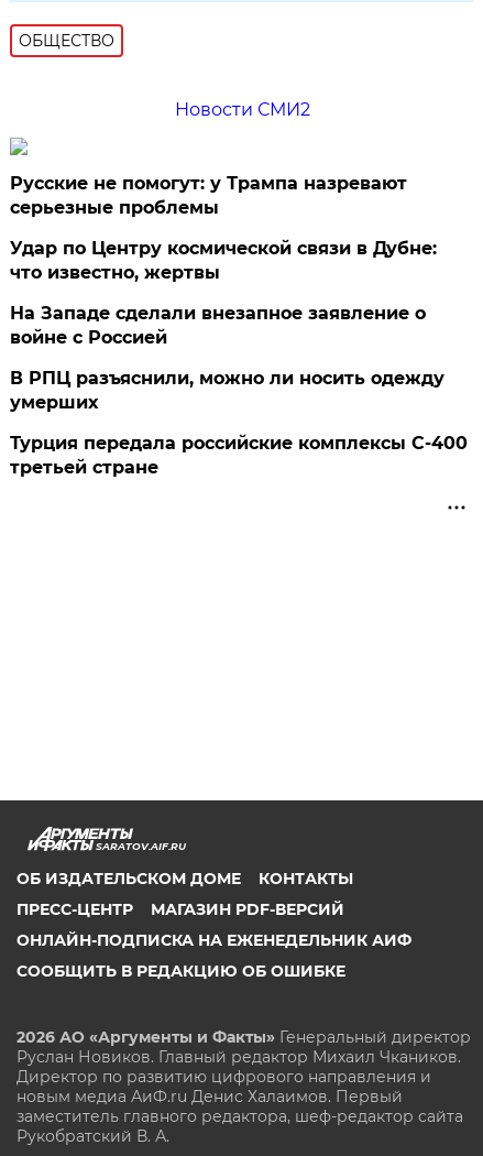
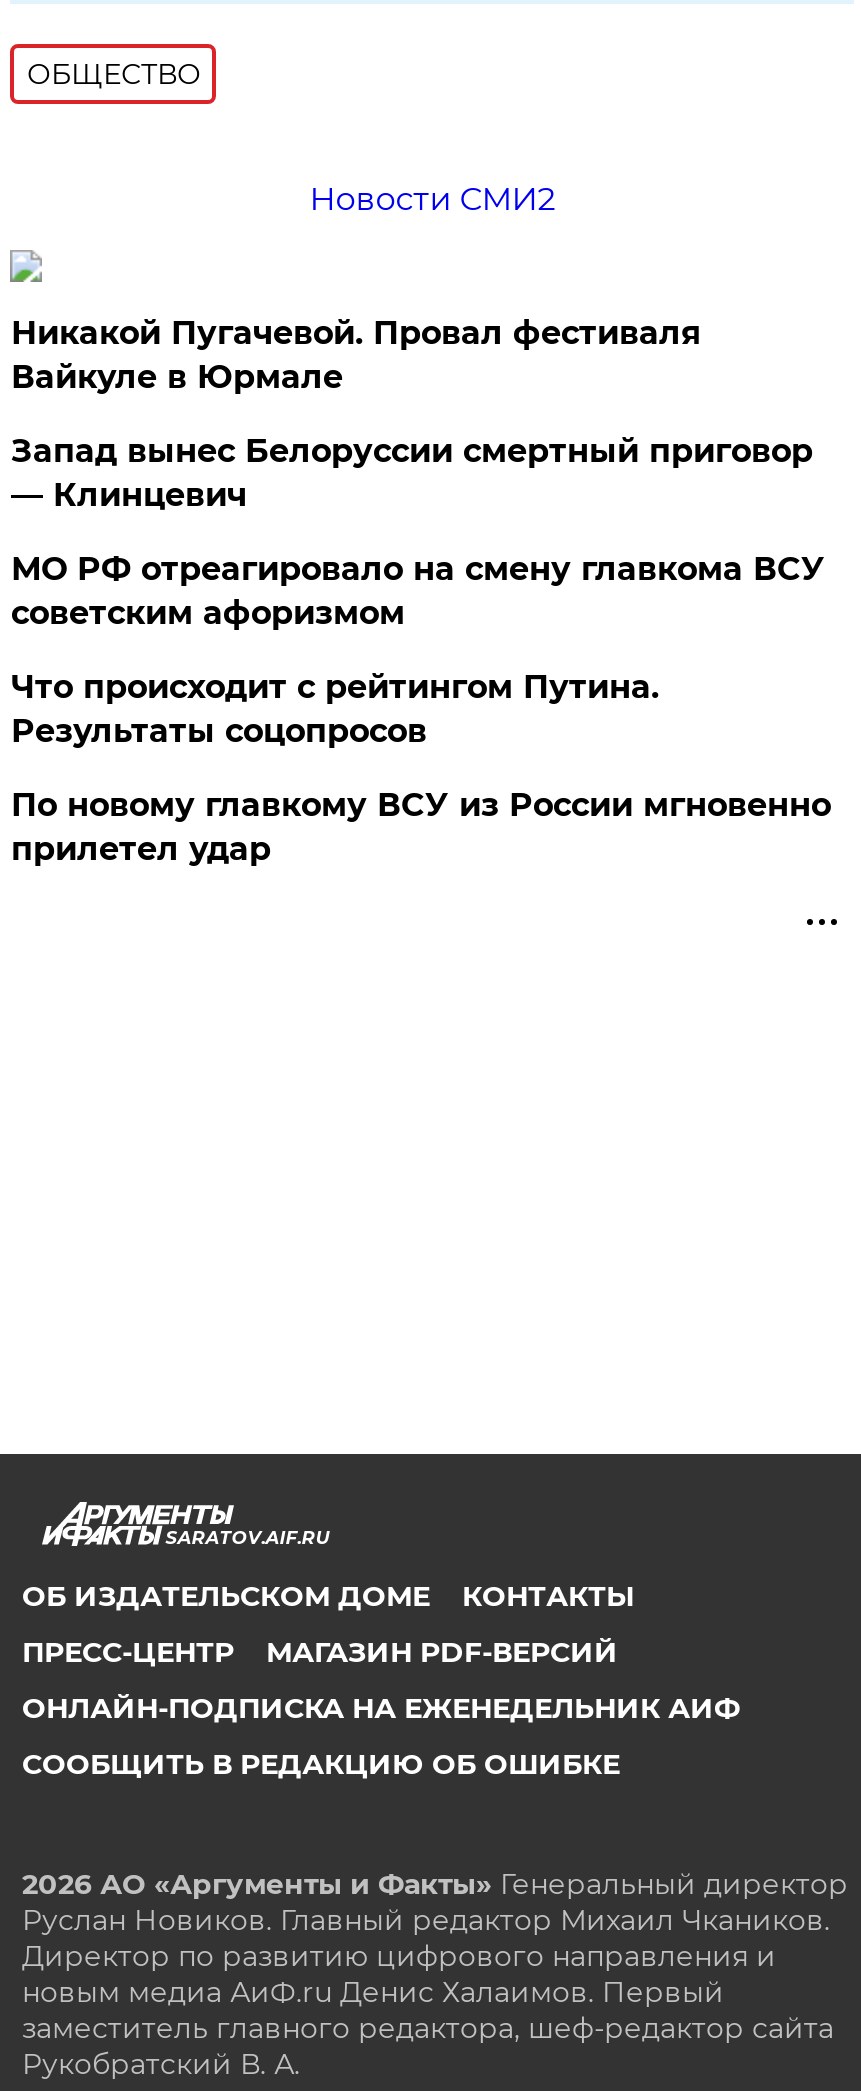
- Русские не помогут: у Трампа назревают
- серьезные проблемы
+ Никакой Пугачевой. Провал фестиваля
+ Вайкуле в Юрмале

- Удар по Центру космической связи в Дубне:
- что известно, жертвы
+ Запад вынес Белоруссии смертный приговор
+ — Клинцевич

- На Западе сделали внезапное заявление о
- войне с Россией
+ МО РФ отреагировало на смену главкома ВСУ
+ советским афоризмом

- В РПЦ разъяснили, можно ли носить одежду
- умерших
+ Что происходит с рейтингом Путина.
+ Результаты соцопросов

- Турция передала российские комплексы С-400
- третьей стране
+ По новому главкому ВСУ из России мгновенно
+ прилетел удар
